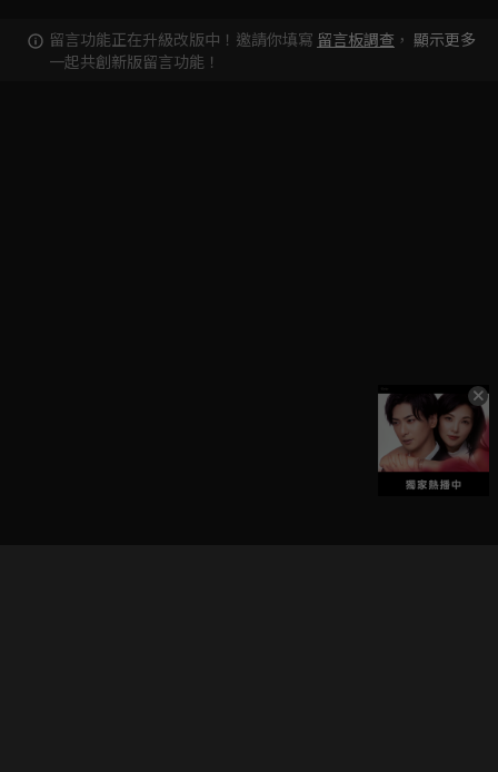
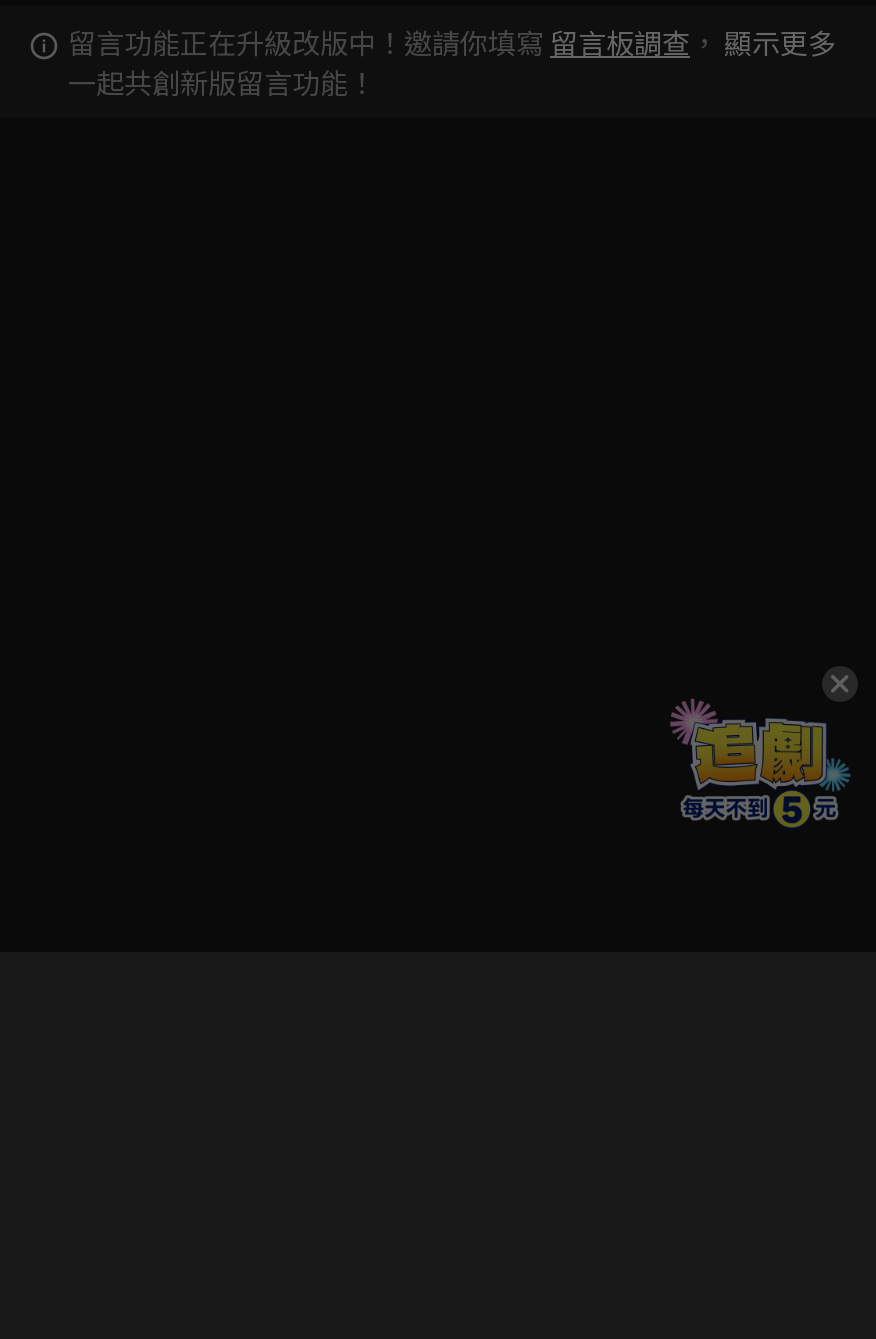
- [image]
+ [image]
